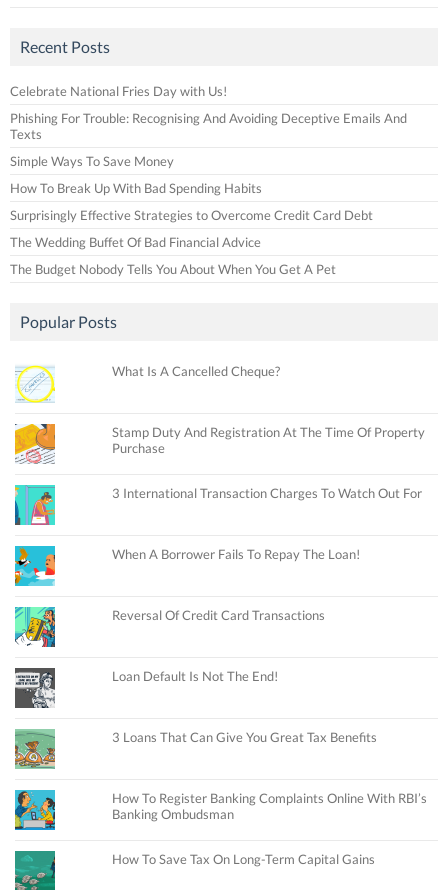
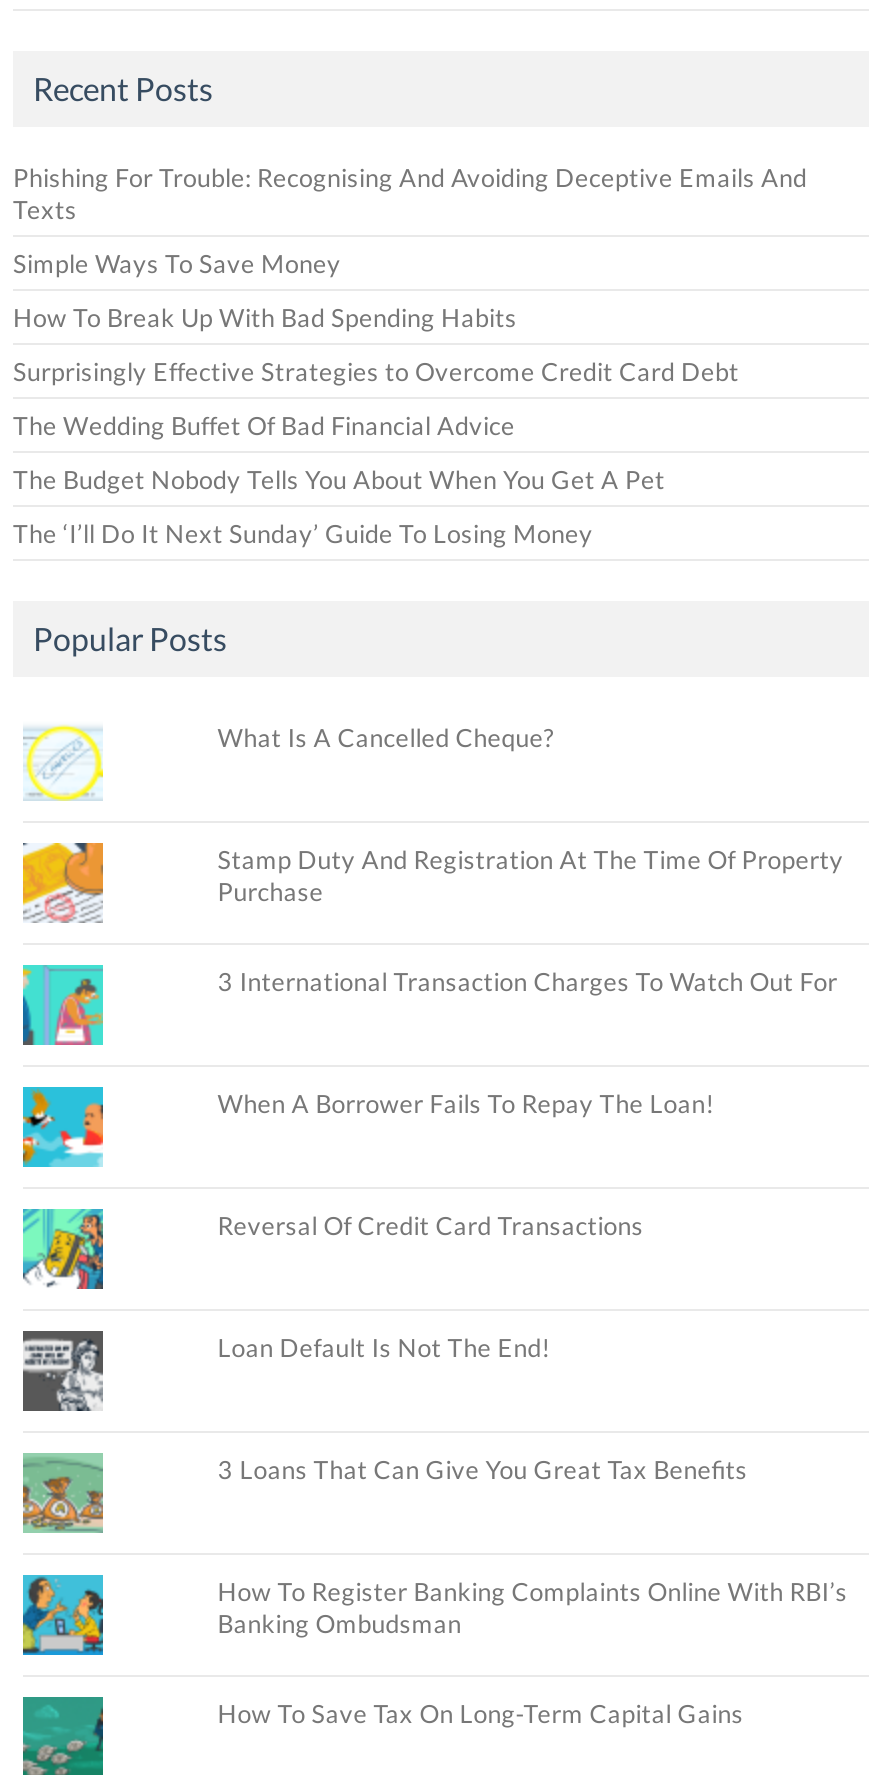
- Celebrate National Fries Day with Us!

moved up: Phishing For Trouble: Recognising And Avoiding Deceptive Emails And | Texts | Simple Ways To Save Money | How To Break Up With Bad Spending Habits | Surprisingly Effective Strategies to Overcome Credit Card Debt | The Wedding Buffet Of Bad Financial Advice | The Budget Nobody Tells You About When You Get A Pet

+ The ‘I’ll Do It Next Sunday’ Guide To Losing Money
